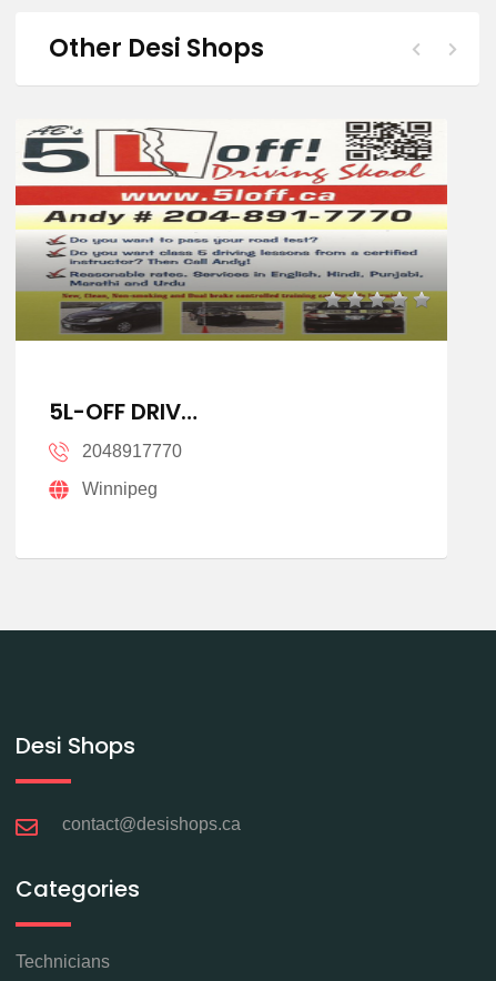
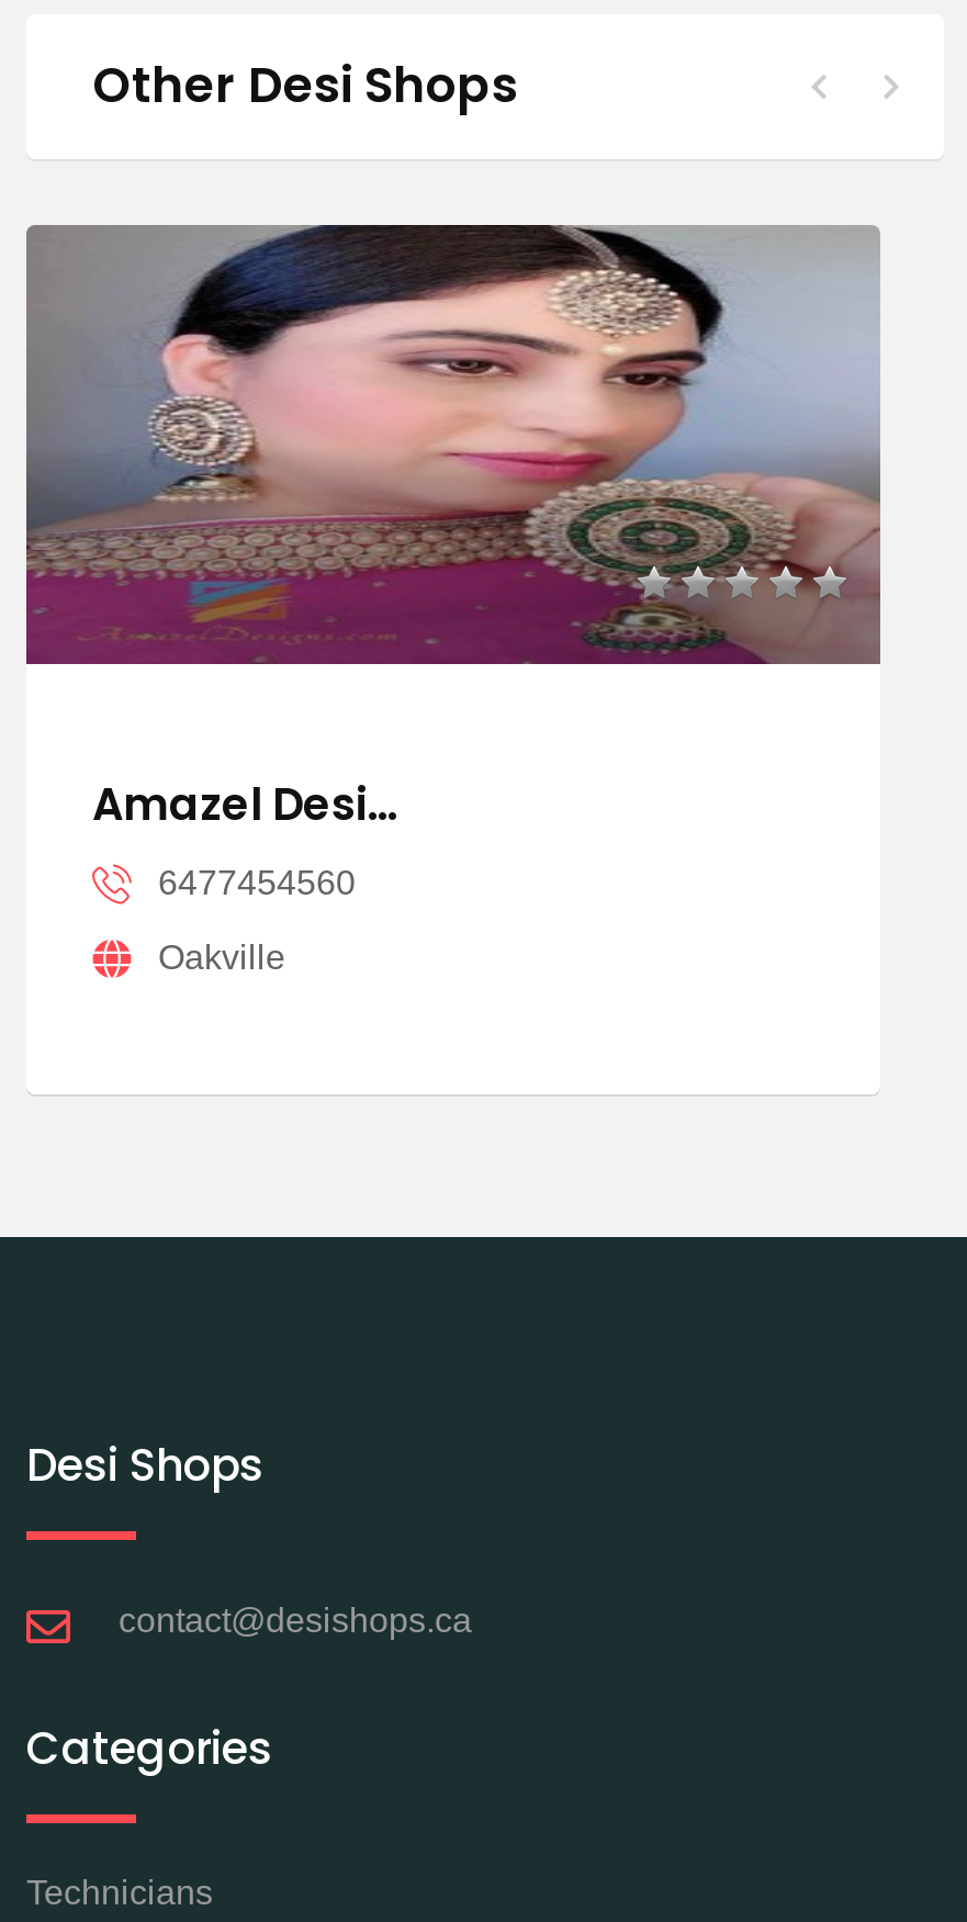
- [image]
+ [image]

- 5L-OFF DRIV…
+ Amazel Desi…

- 2048917770
+ 6477454560

- Winnipeg
+ Oakville
